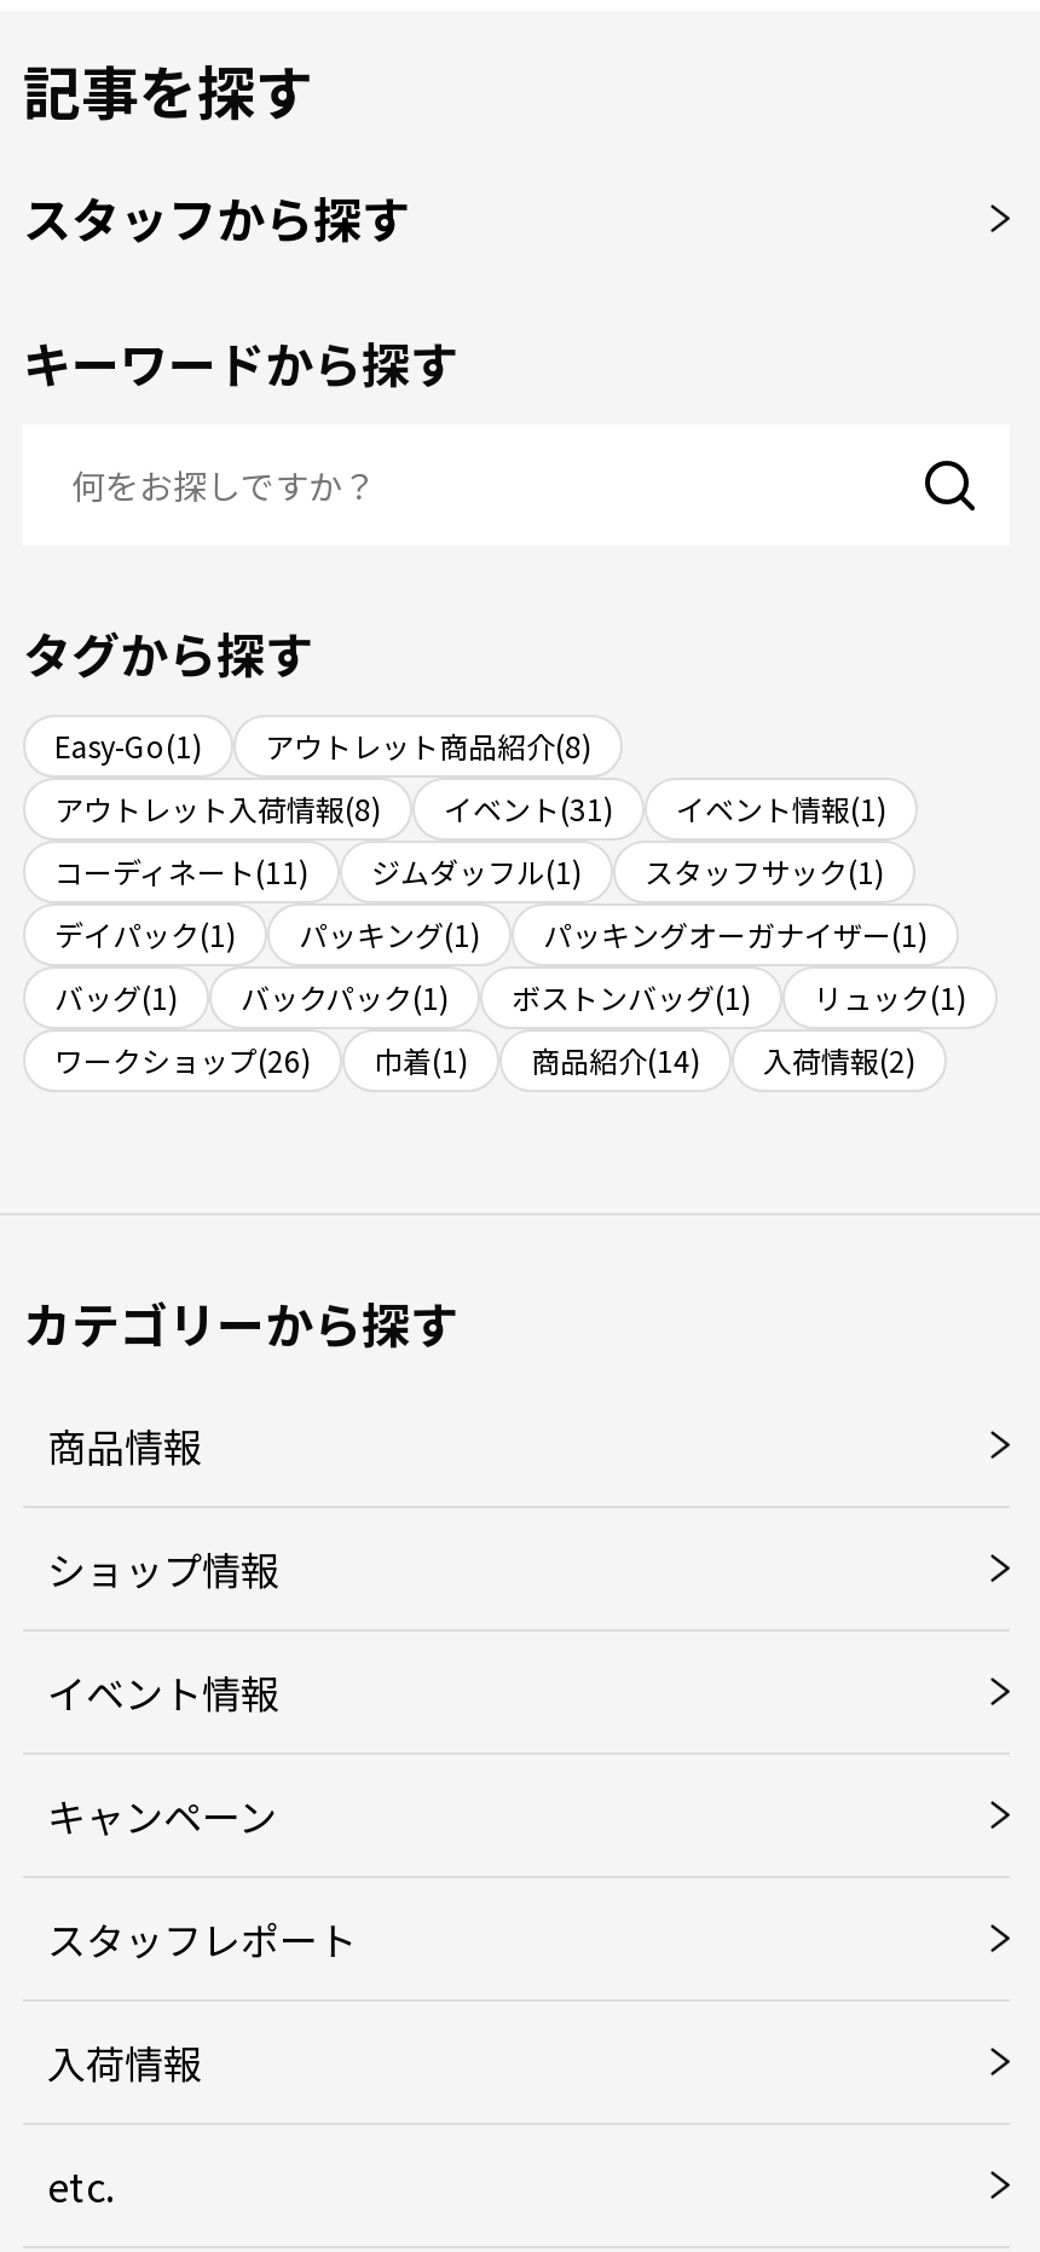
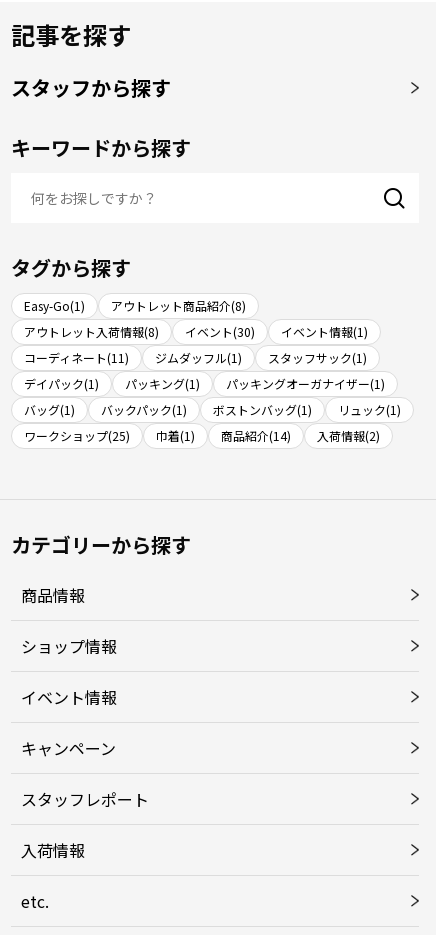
- アウトレット入荷情報(8) イベント(31) イベント情報(1)
+ アウトレット入荷情報(8) イベント(30) イベント情報(1)

- ワークショップ(26)
+ ワークショップ(25)
